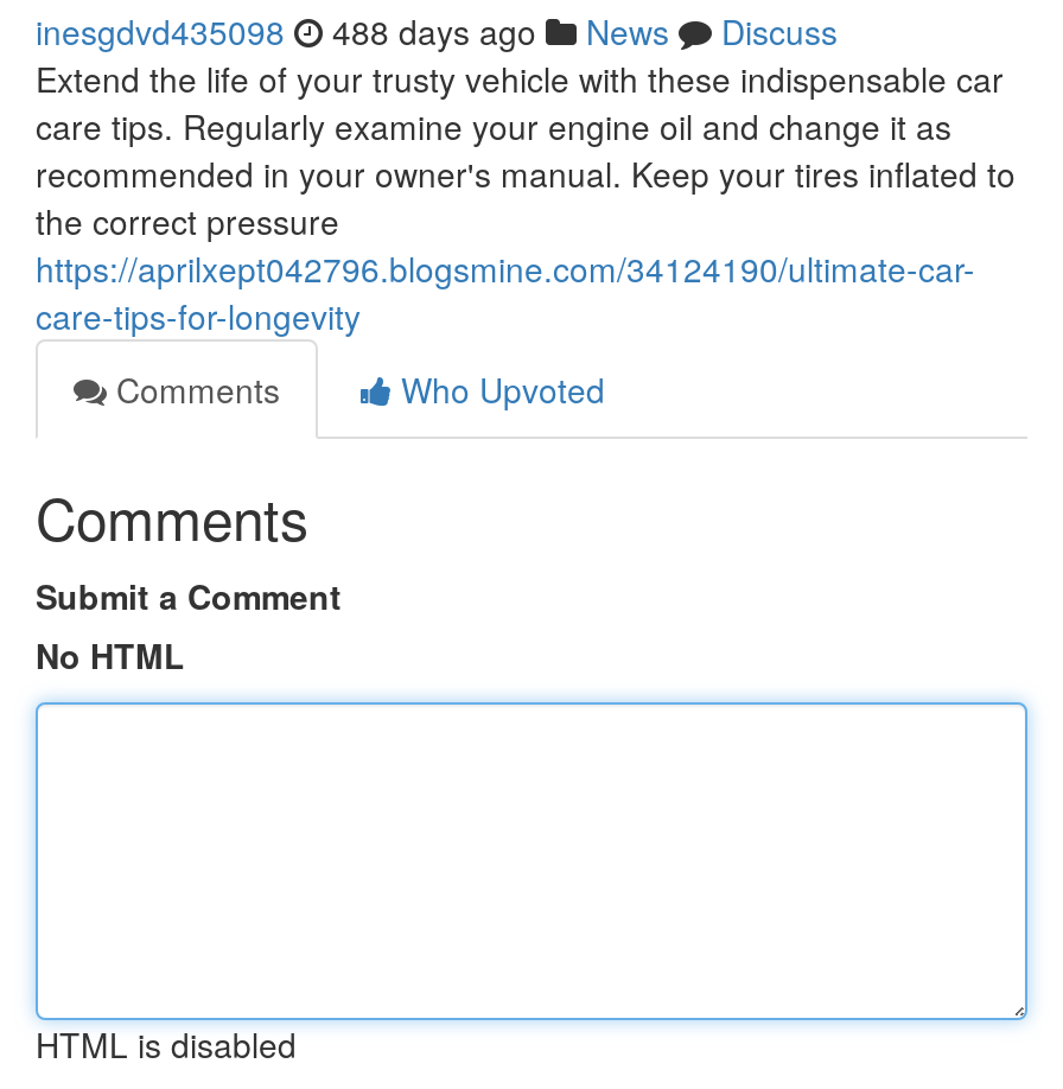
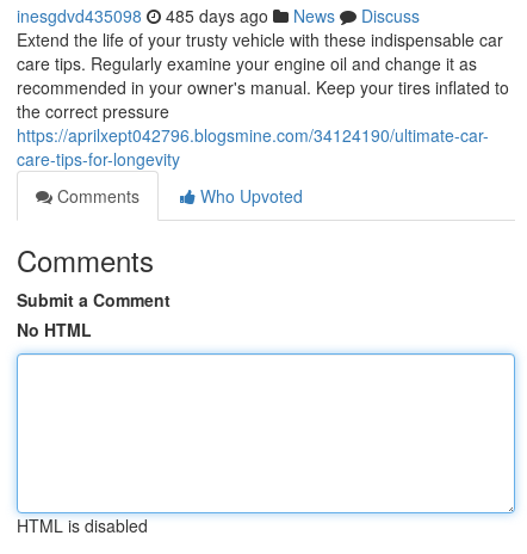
- inesgdvd435098 488 days ago News Discuss
+ inesgdvd435098 485 days ago News Discuss
